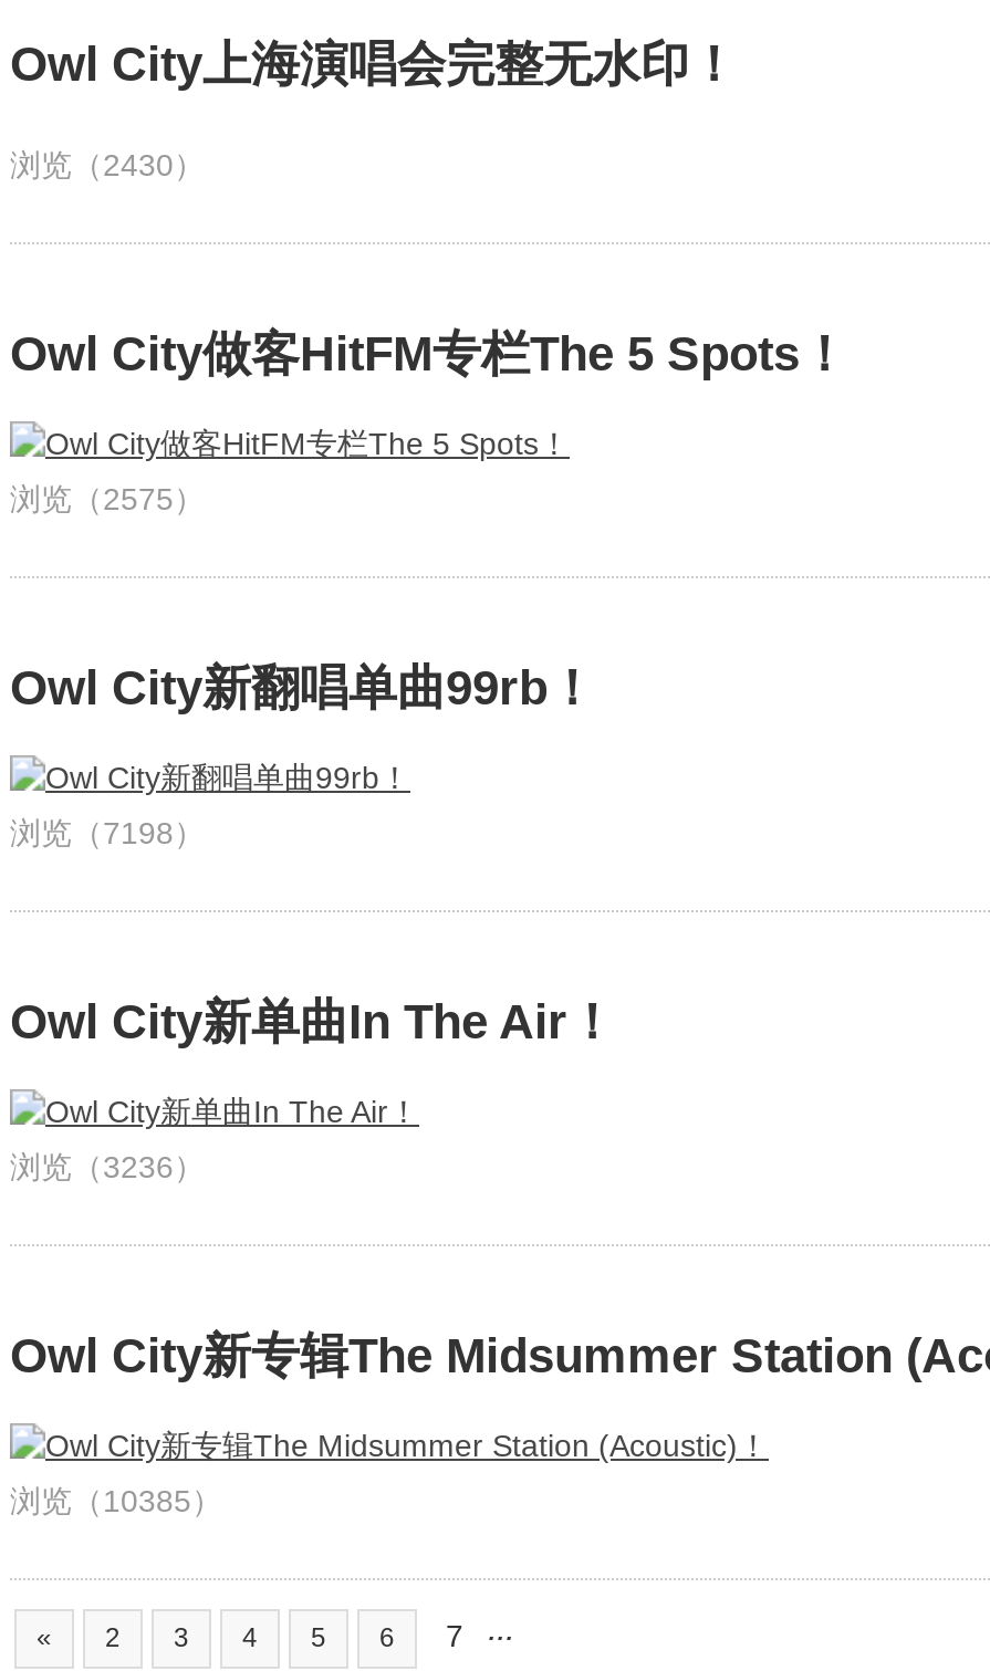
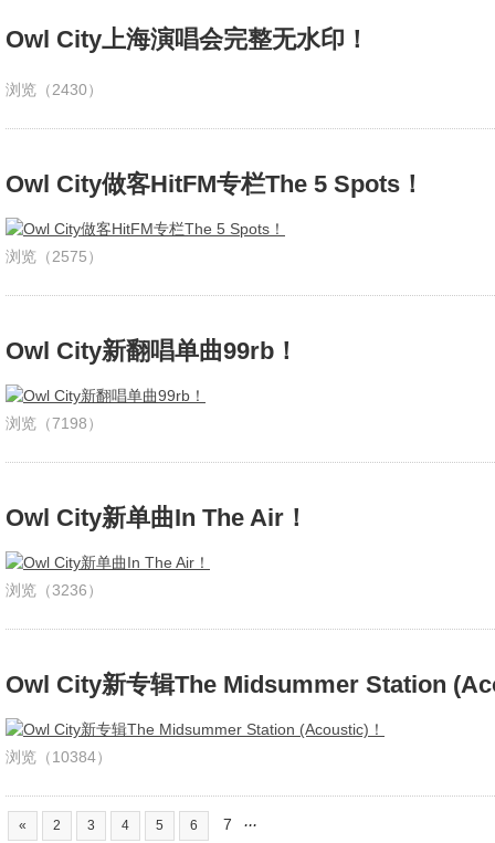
- 浏览（10385）
+ 浏览（10384）
